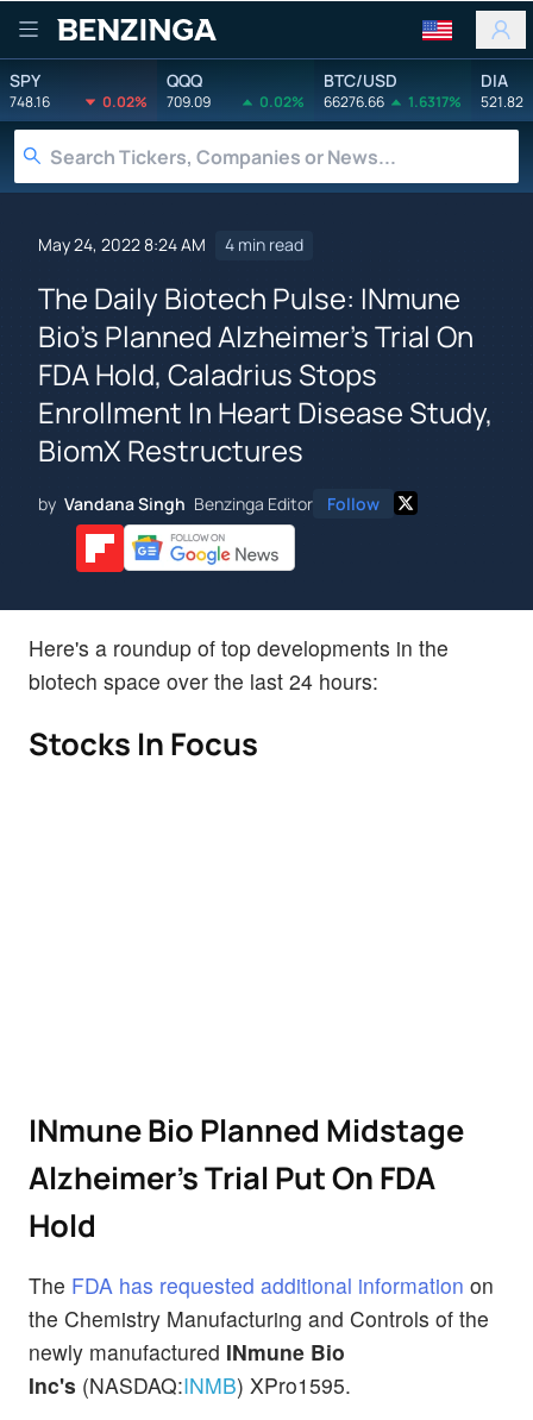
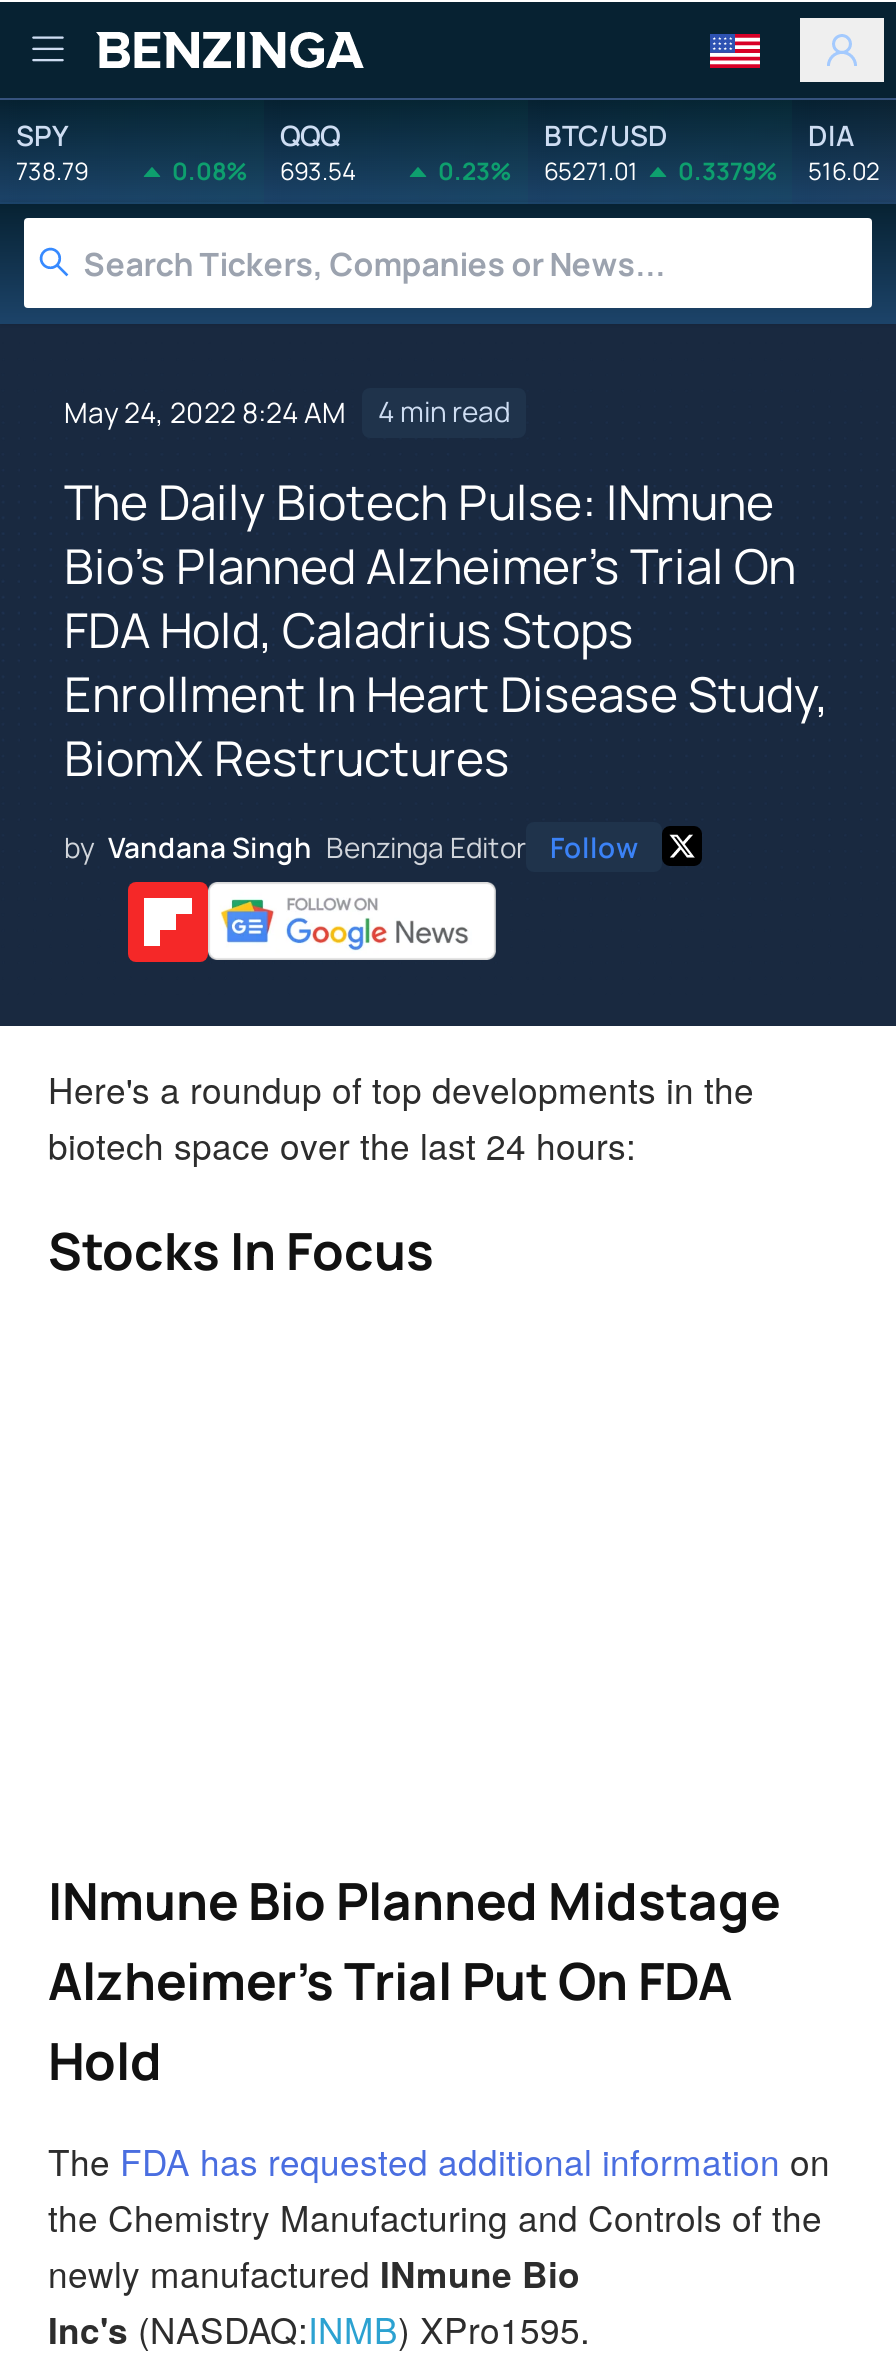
- 748.16
+ 738.79

- 0.02%
+ 0.08%

- 709.09
+ 693.54

- 0.02%
+ 0.23%

- 66276.66
+ 65271.01

- 1.6317%
+ 0.3379%

- 521.82
+ 516.02
